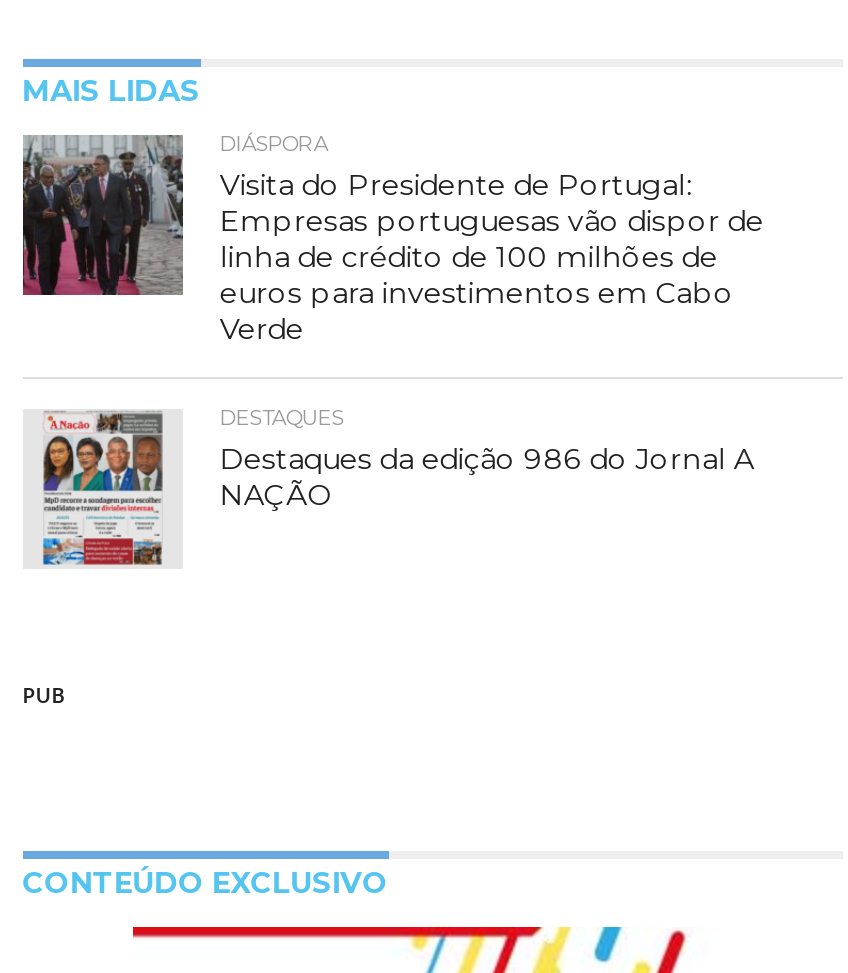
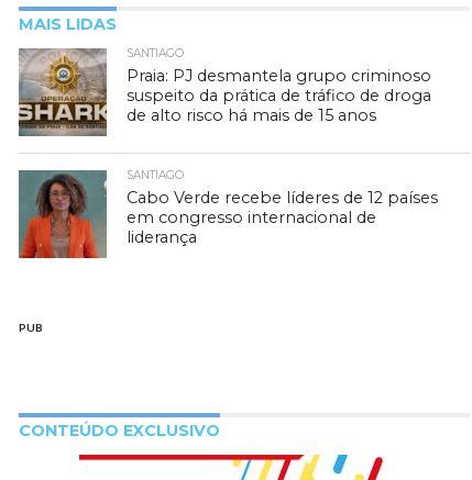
- [image]
- DIÁSPORA
- Visita do Presidente de Portugal:
- Empresas portuguesas vão dispor de
- linha de crédito de 100 milhões de
- euros para investimentos em Cabo
- Verde
+ [image]
+ SANTIAGO
+ Praia: PJ desmantela grupo criminoso
+ suspeito da prática de tráfico de droga
+ de alto risco há mais de 15 anos

- [image]
- DESTAQUES
- Destaques da edição 986 do Jornal A
- NAÇÃO
+ [image]
+ SANTIAGO
+ Cabo Verde recebe líderes de 12 países
+ em congresso internacional de
+ liderança
